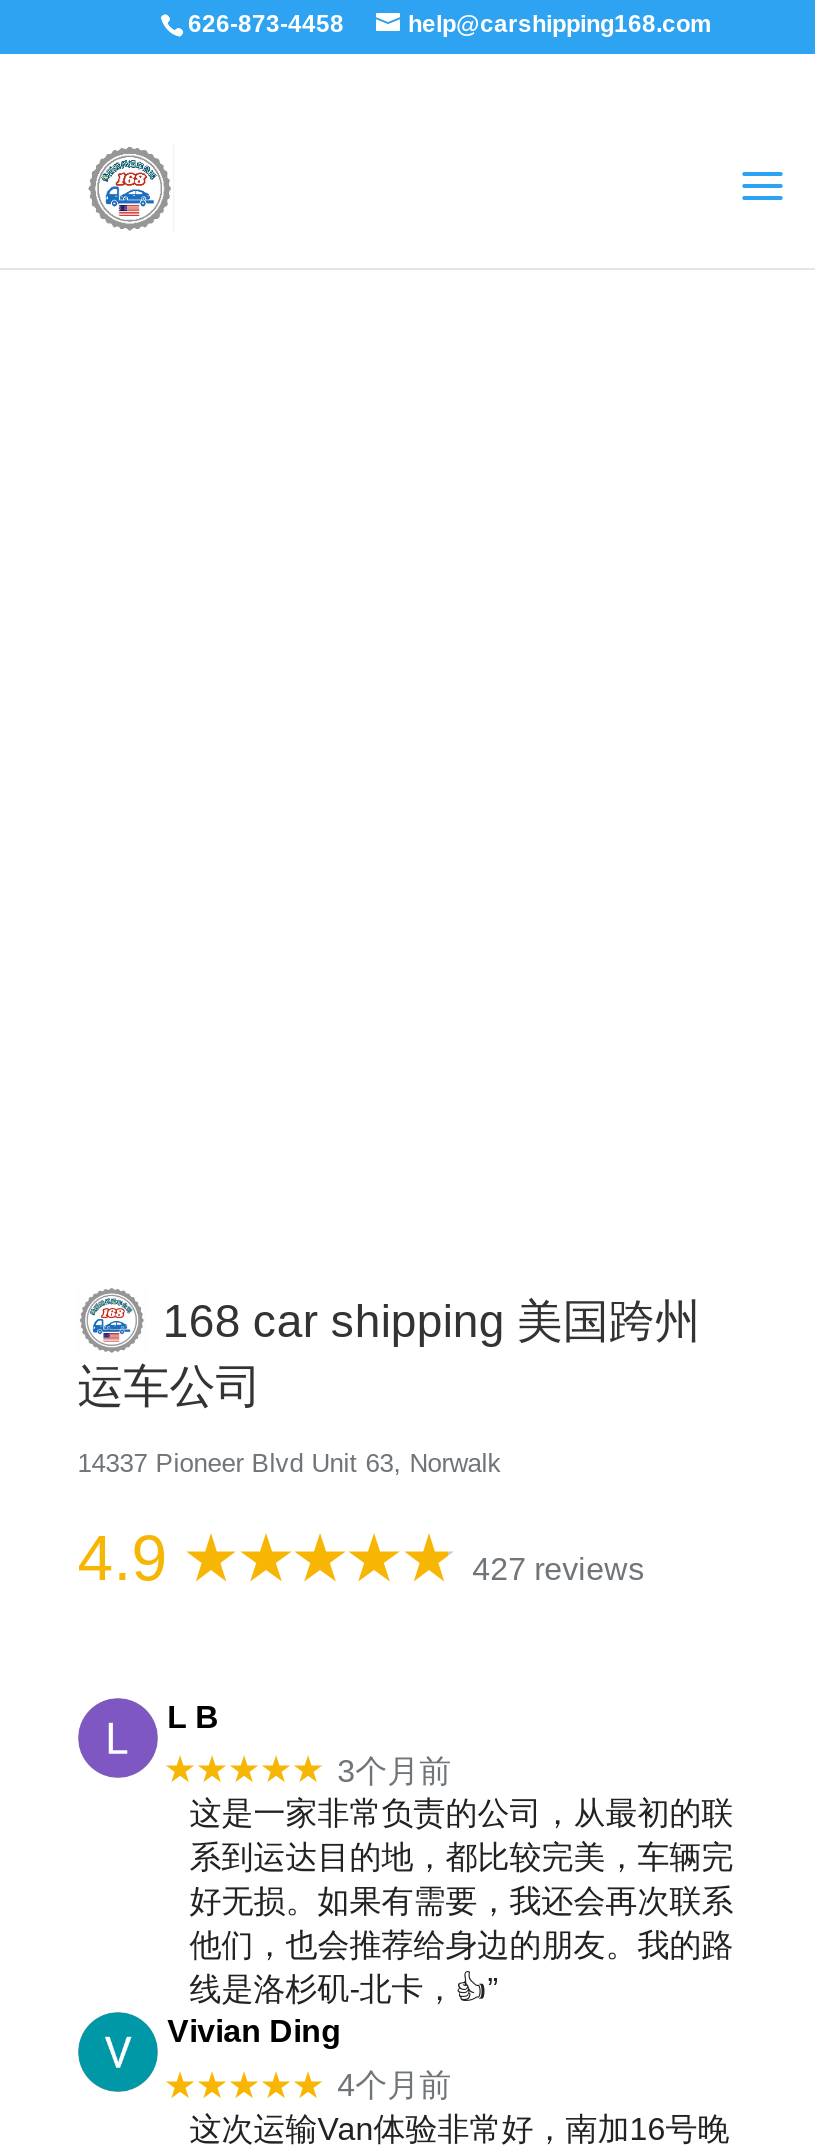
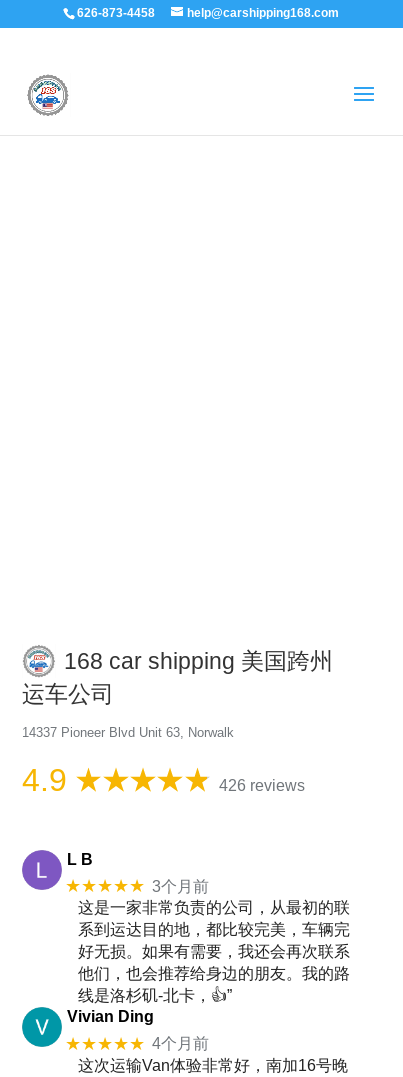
- 427 reviews
+ 426 reviews
